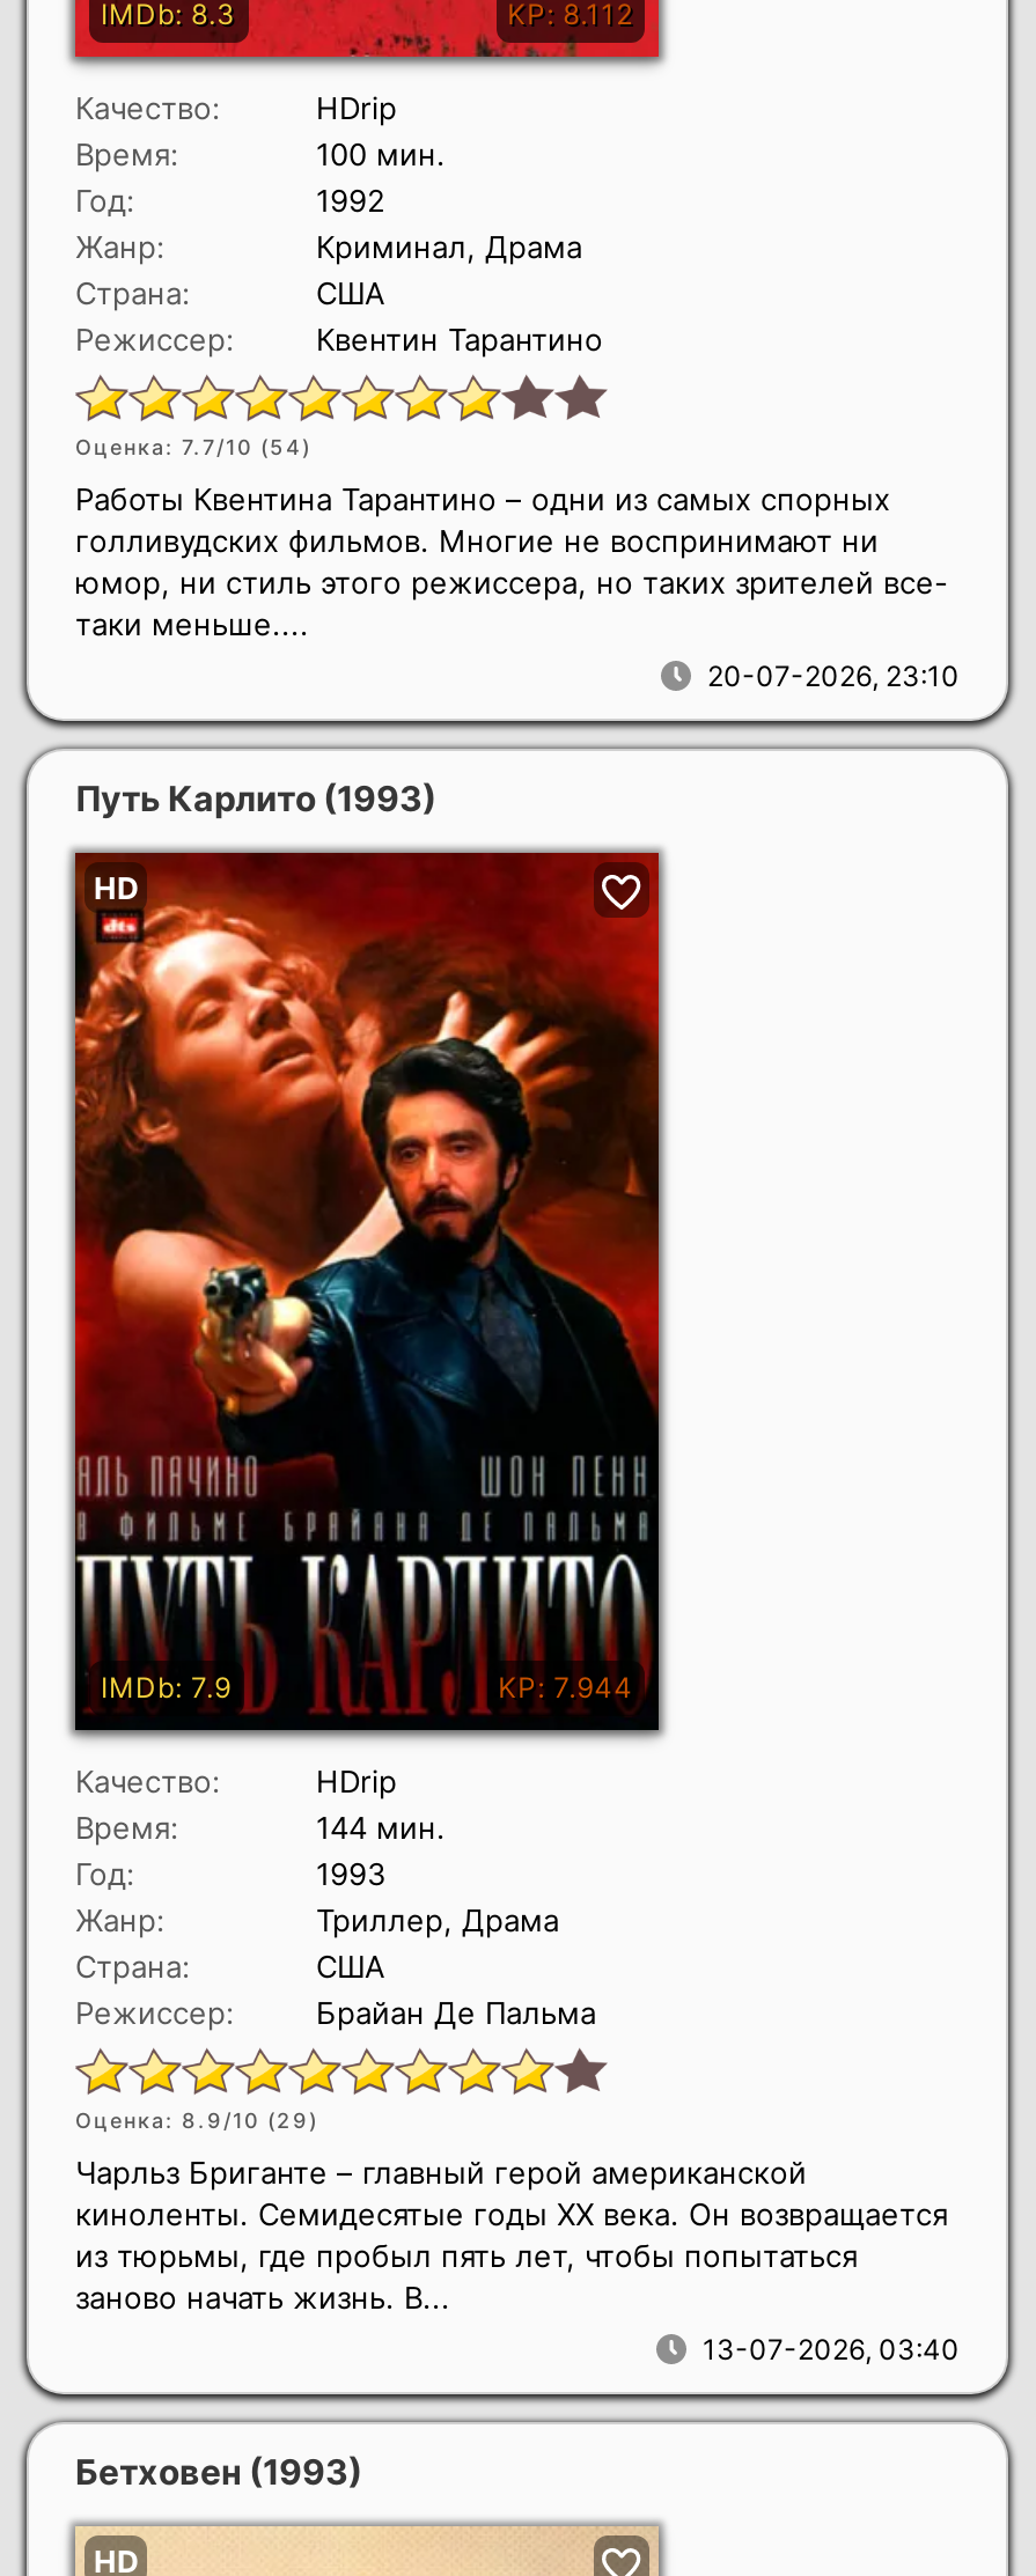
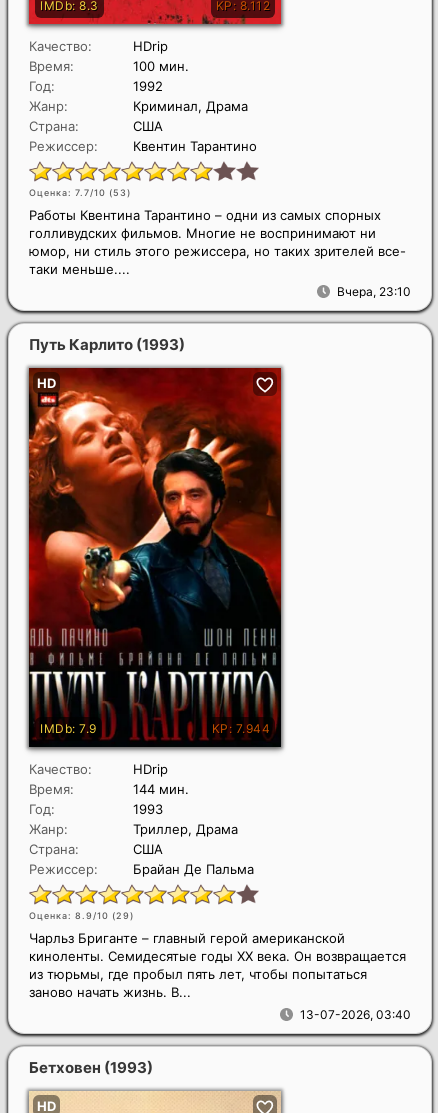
- Оценка: 7.7/10 (54)
+ Оценка: 7.7/10 (53)

- 20-07-2026, 23:10
+ Вчера, 23:10
